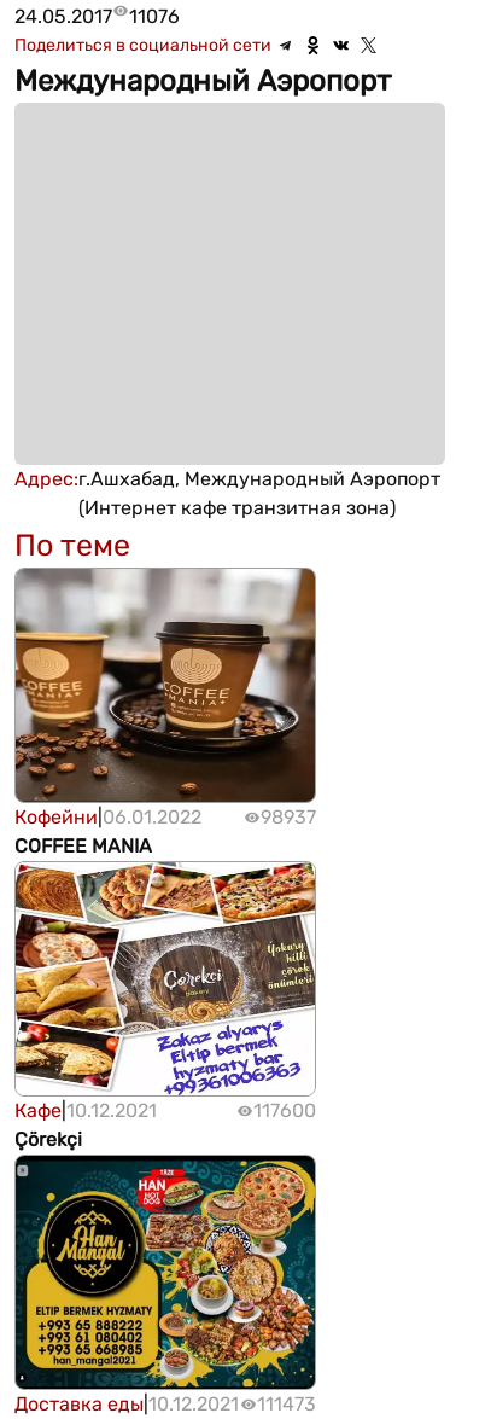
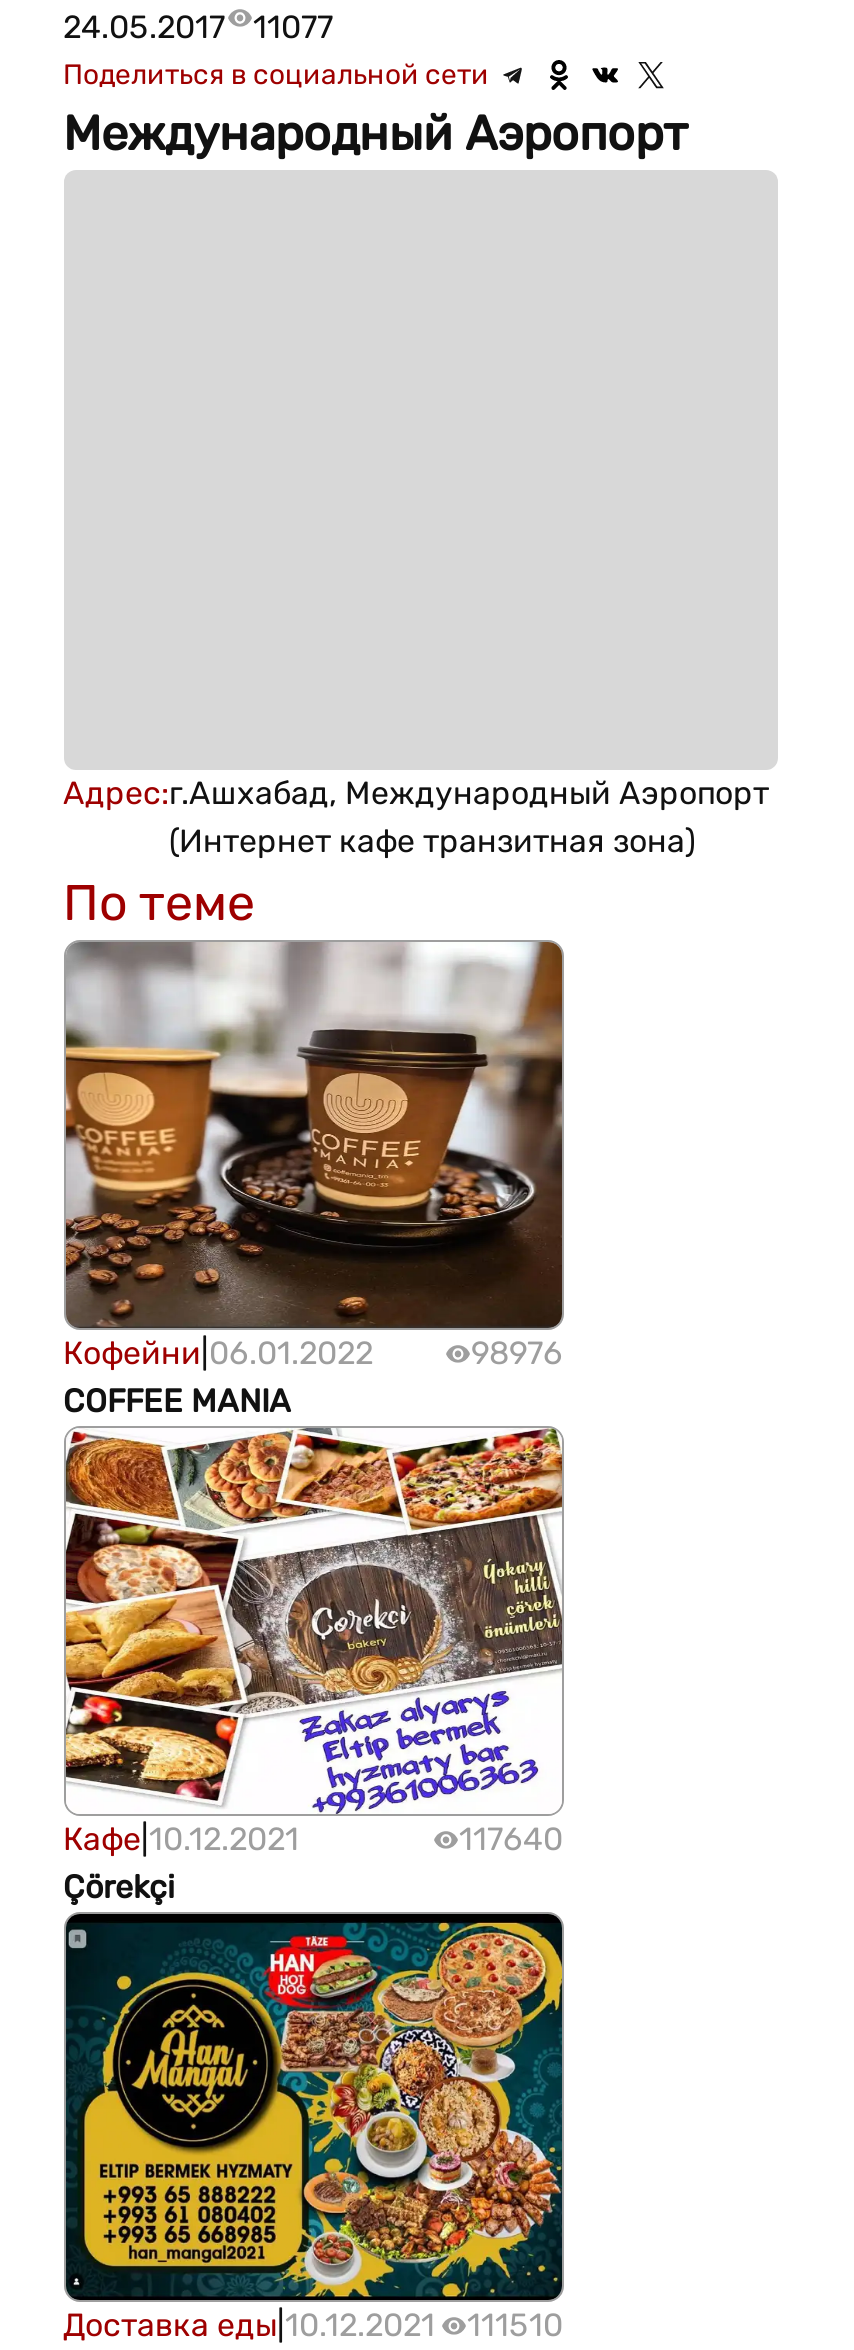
- 24.05.2017 11076
+ 24.05.2017 11077

- 98937
+ 98976

- 117600
+ 117640

- 111473
+ 111510
